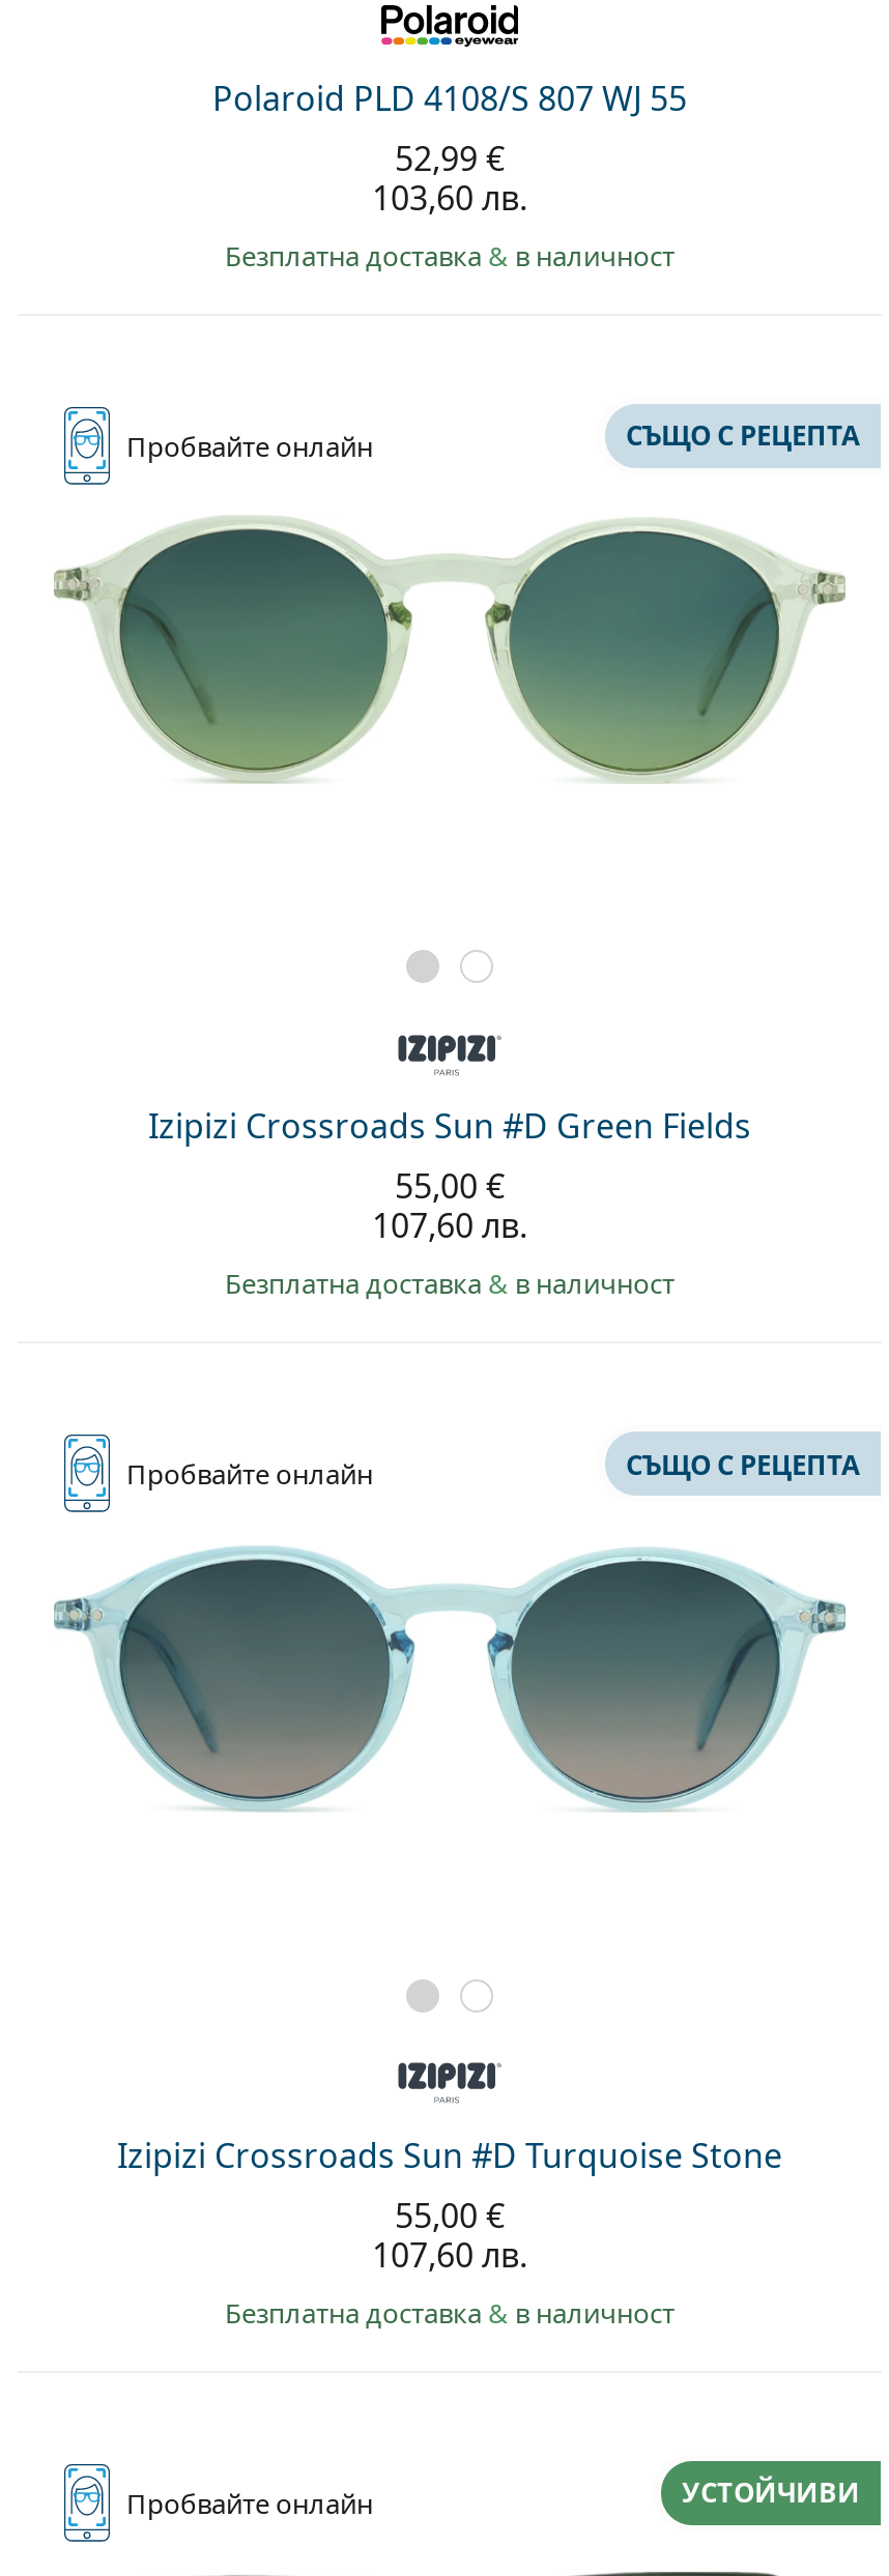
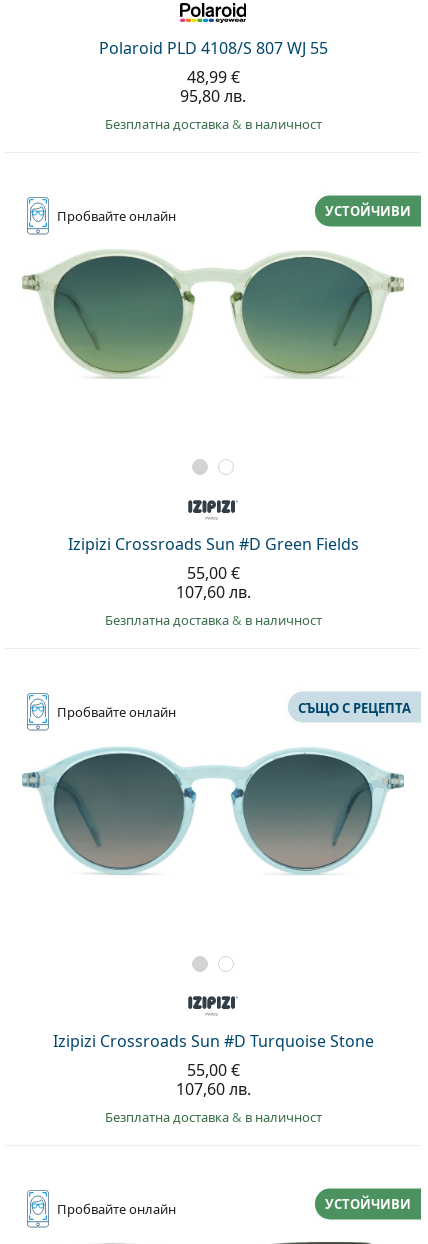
- 52,99 €
+ 48,99 €

- 103,60 лв.
+ 95,80 лв.

- СЪЩО С РЕЦЕПТА
+ УСТОЙЧИВИ
